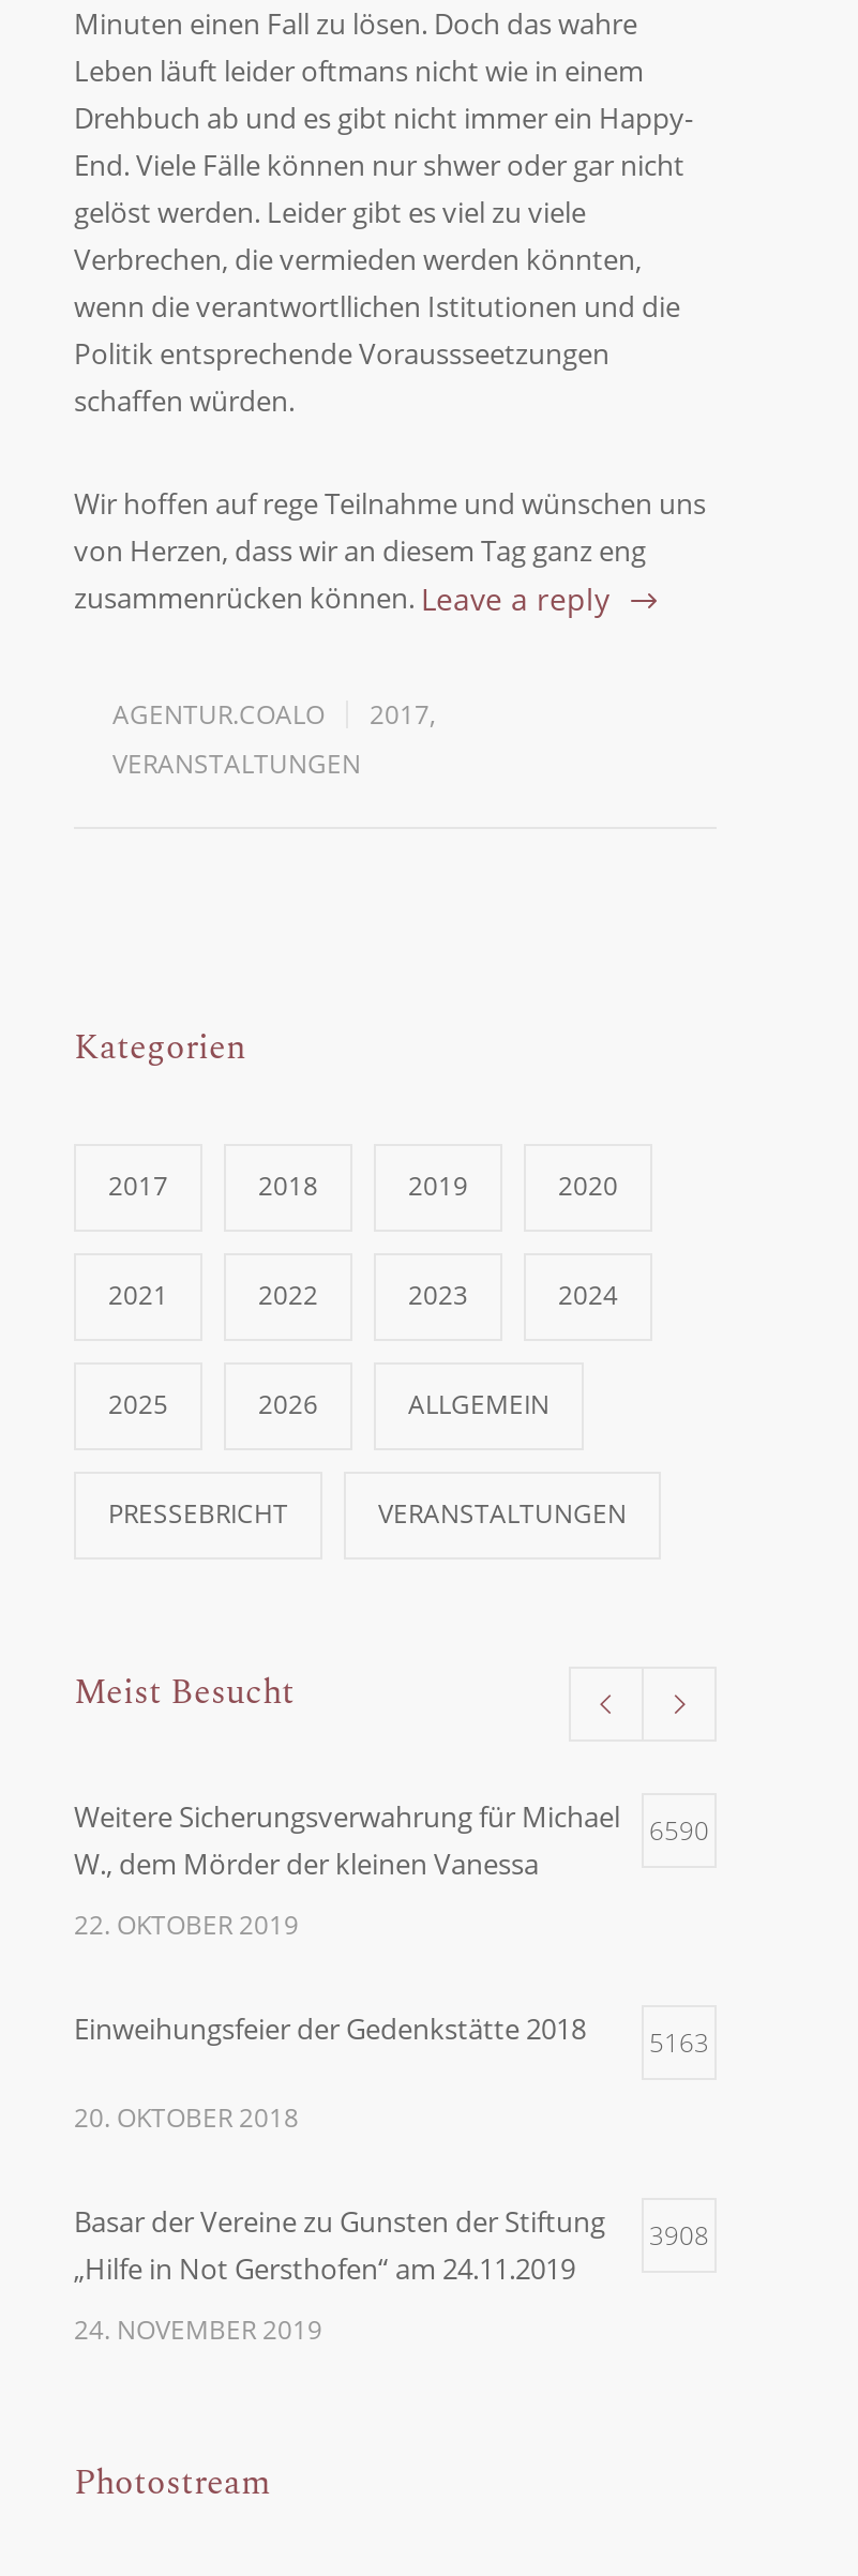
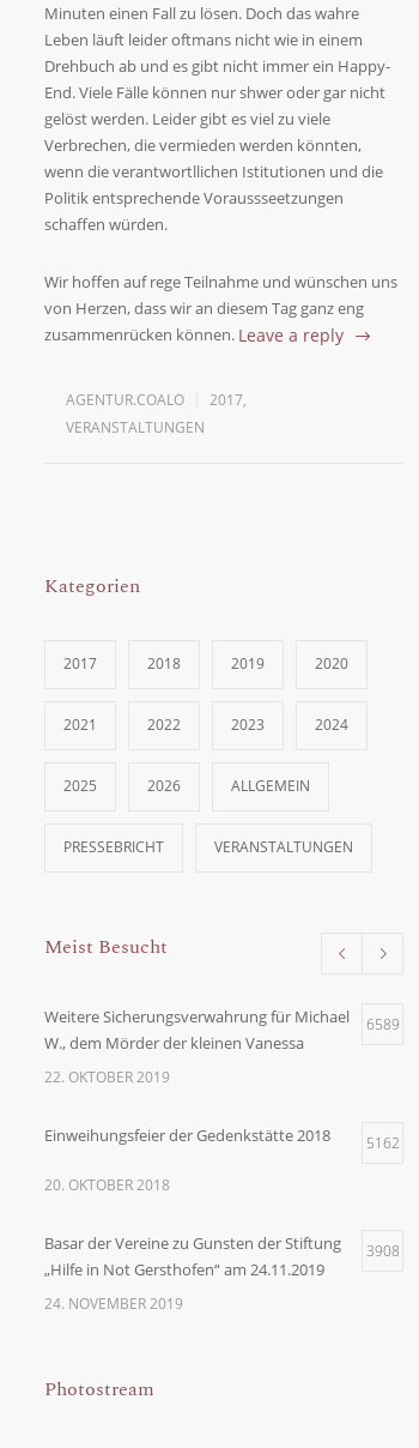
- Weitere Sicherungsverwahrung für Michael 6590
+ Weitere Sicherungsverwahrung für Michael 6589

- Einweihungsfeier der Gedenkstätte 2018 5163
+ Einweihungsfeier der Gedenkstätte 2018 5162
